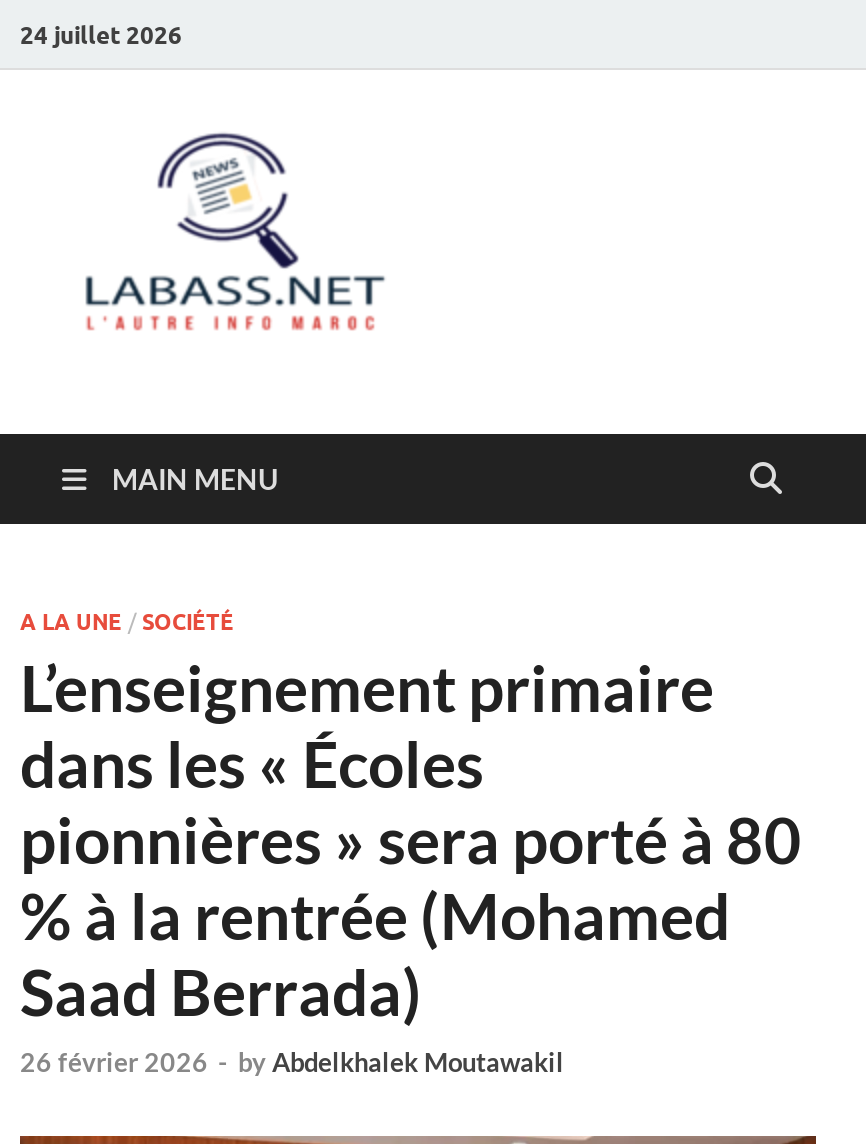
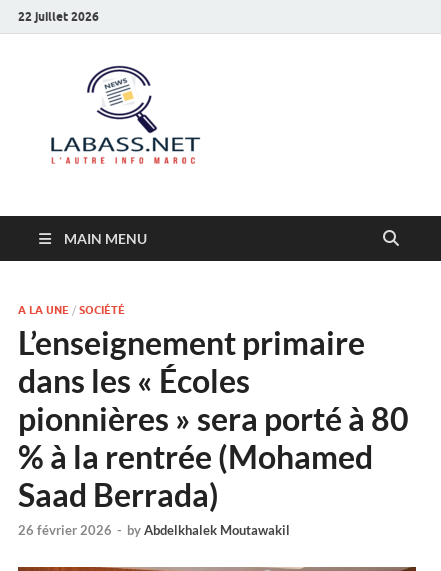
- 24 juillet 2026
+ 22 juillet 2026
